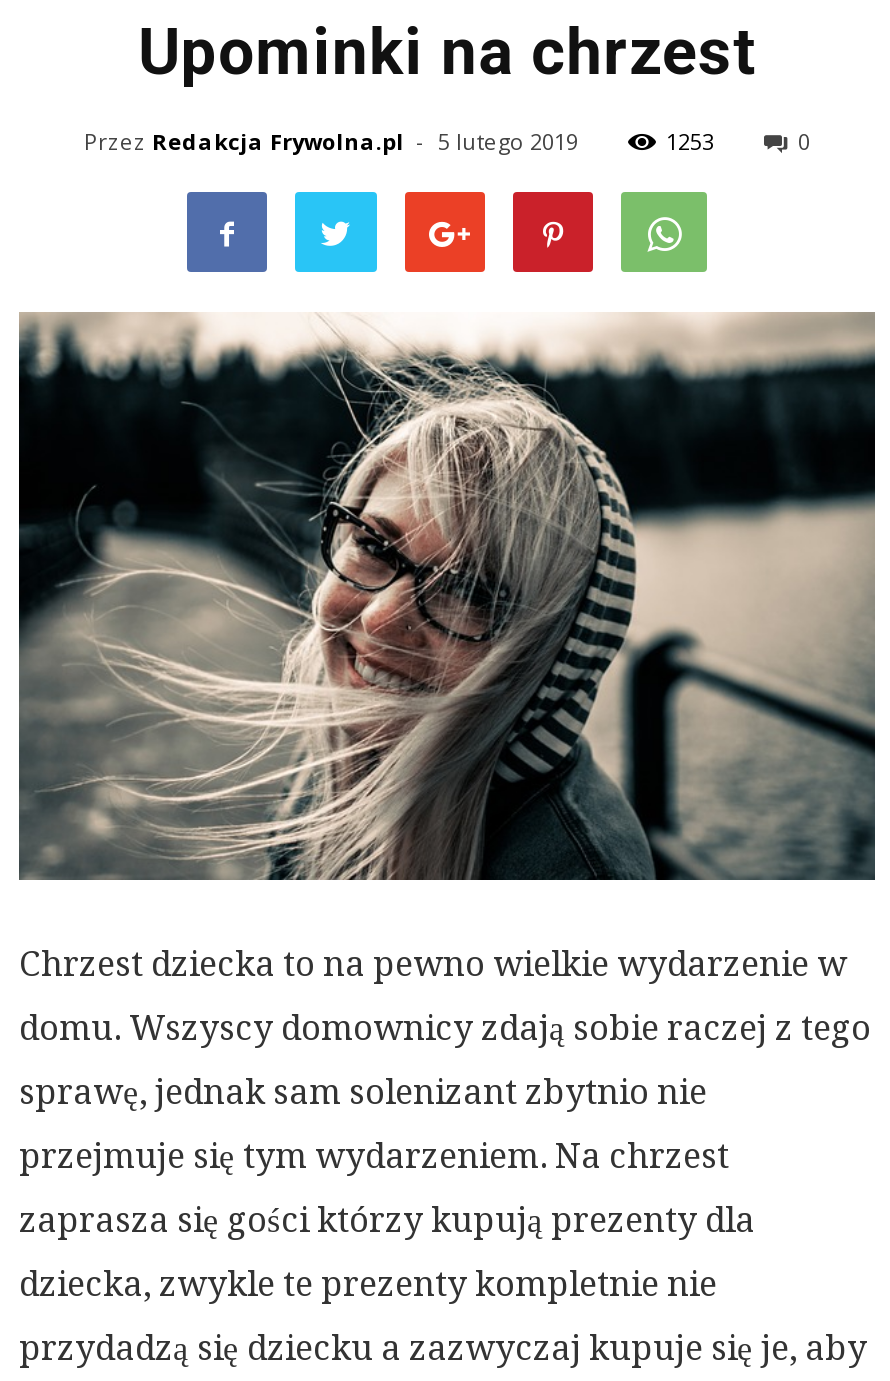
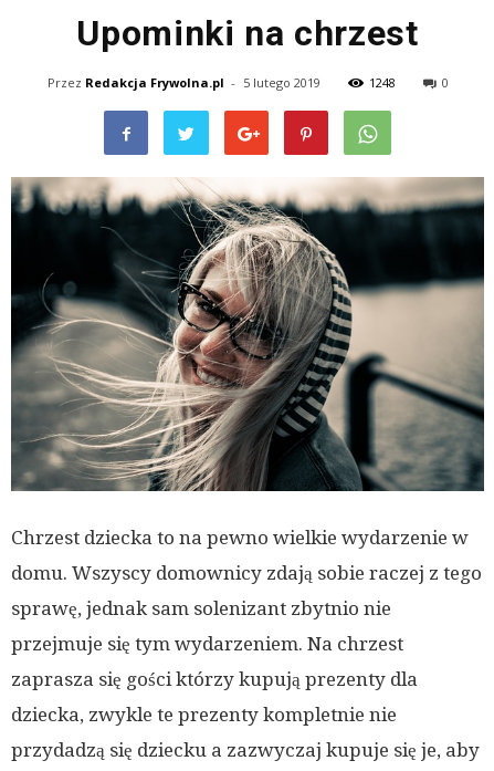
- 1253
+ 1248
